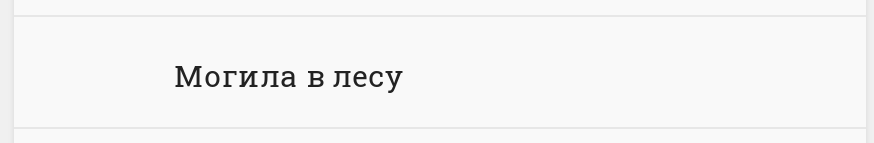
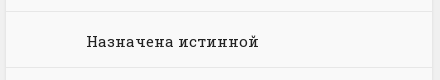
- Могила в лесу
+ Назначена истинной
